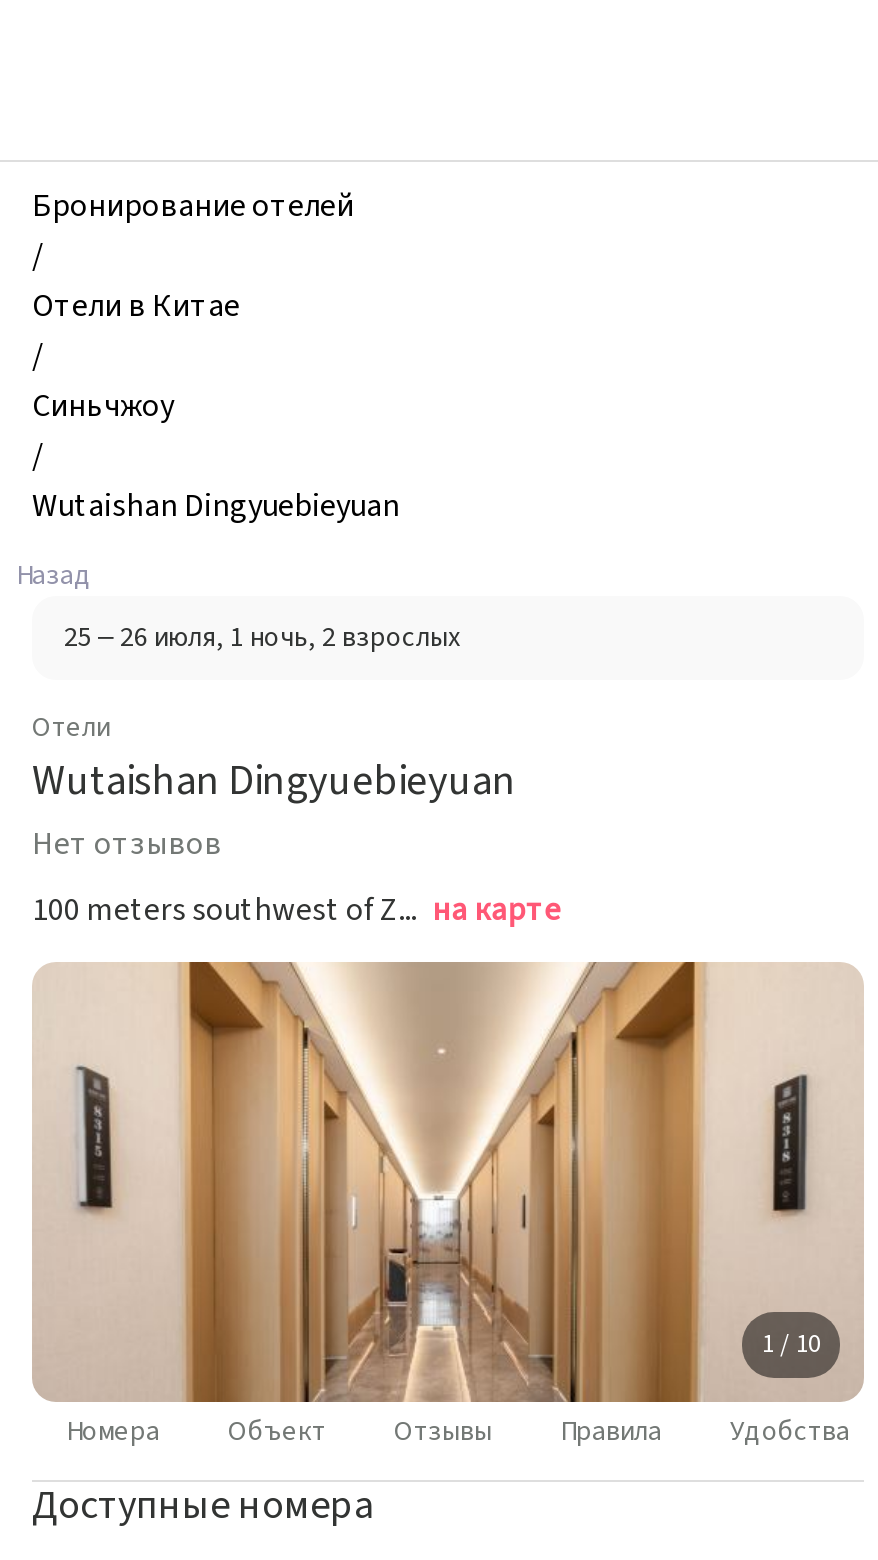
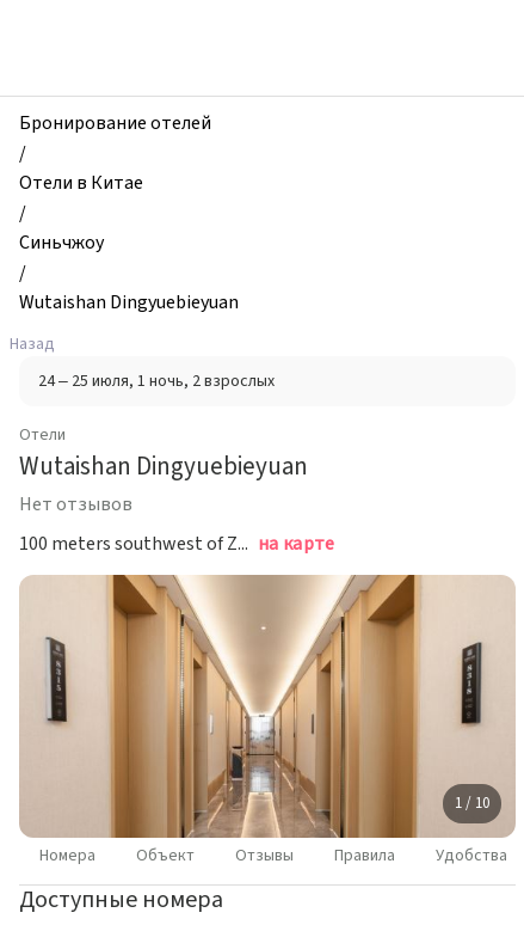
- 25 – 26 июля, 1 ночь, 2 взрослых
+ 24 – 25 июля, 1 ночь, 2 взрослых
